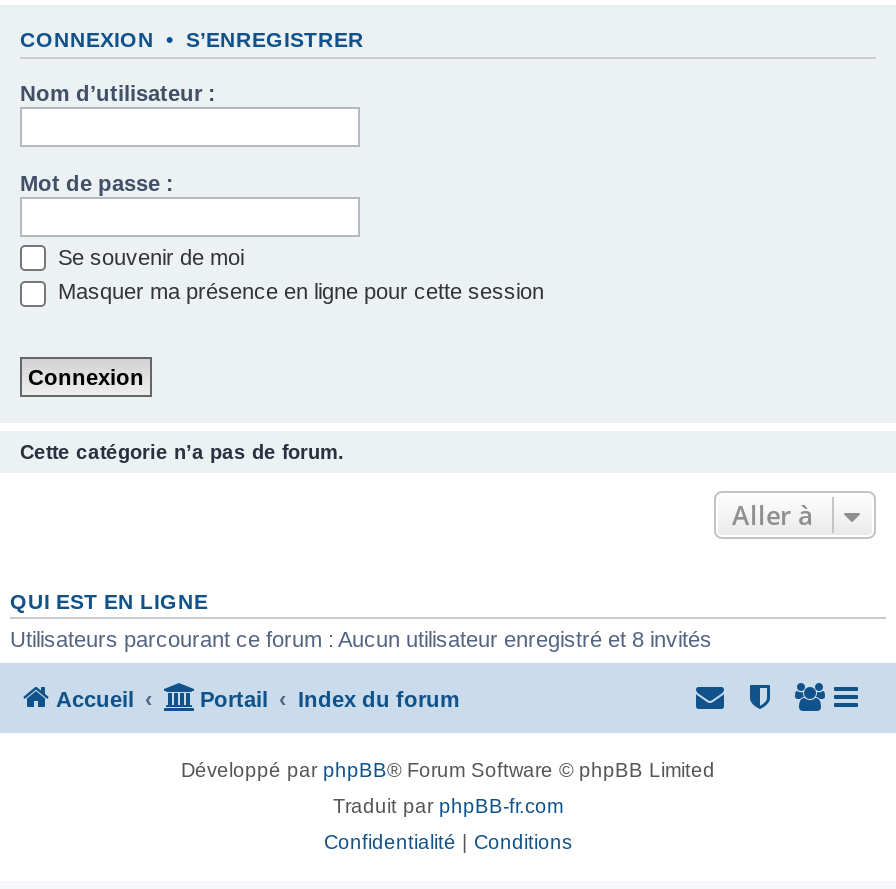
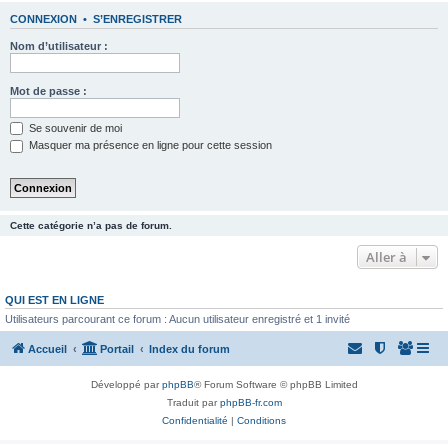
- Utilisateurs parcourant ce forum : Aucun utilisateur enregistré et 8 invités
+ Utilisateurs parcourant ce forum : Aucun utilisateur enregistré et 1 invité
